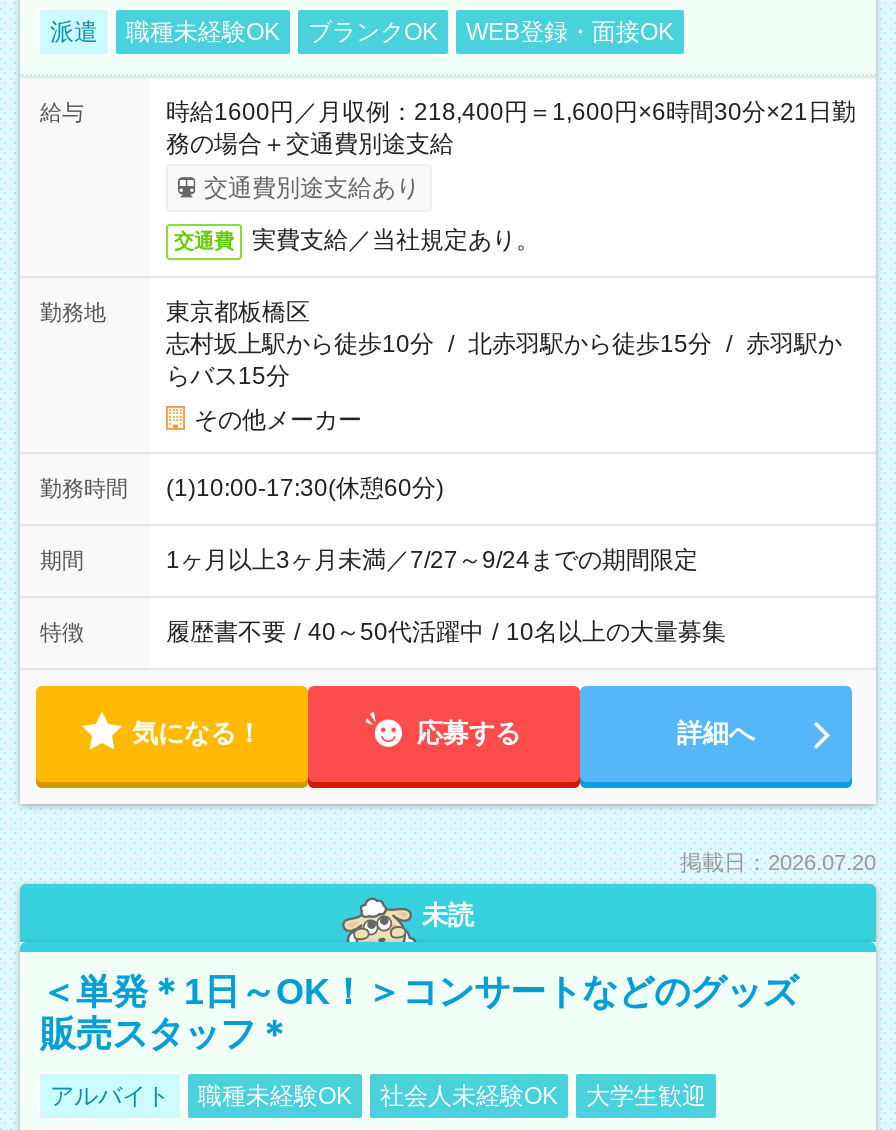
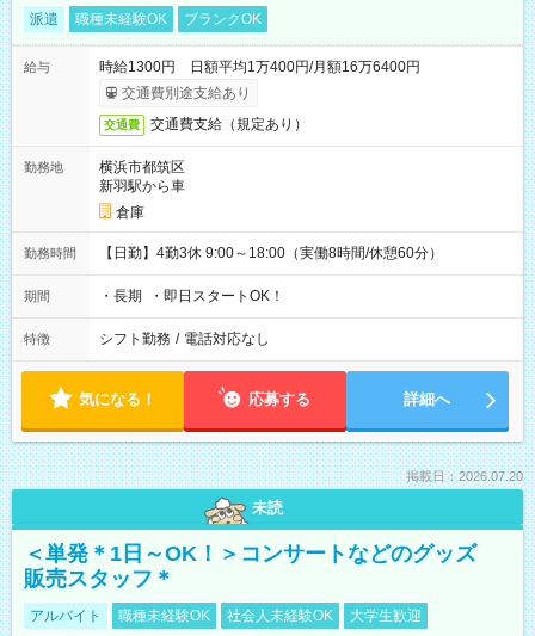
- WEB登録・面接OK

- 時給1600円／月収例：218,400円＝1,600円×6時間30分×21日勤
- 務の場合＋交通費別途支給
+ 時給1300円 日額平均1万400円/月額16万6400円

- 実費支給／当社規定あり。
+ 交通費支給（規定あり）

- 東京都板橋区
- 志村坂上駅から徒歩10分 / 北赤羽駅から徒歩15分 / 赤羽駅か
- らバス15分
+ 横浜市都筑区
+ 新羽駅から車

- その他メーカー
+ 倉庫

- (1)10:00-17:30(休憩60分)
+ 【日勤】4勤3休 9:00～18:00（実働8時間/休憩60分）

- 1ヶ月以上3ヶ月未満／7/27～9/24までの期間限定
+ ・長期 ・即日スタートOK！

- 履歴書不要 / 40～50代活躍中 / 10名以上の大量募集
+ シフト勤務 / 電話対応なし
